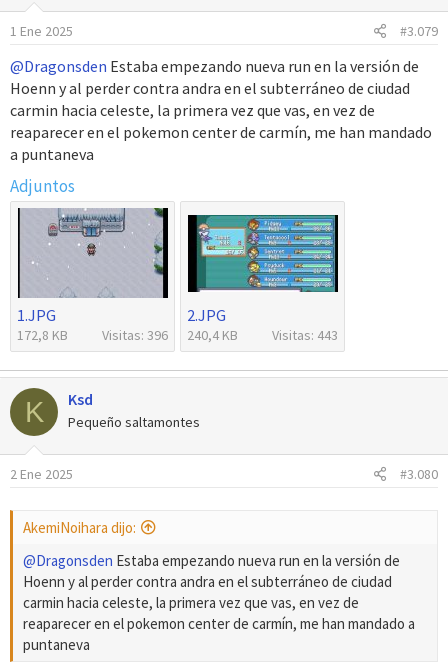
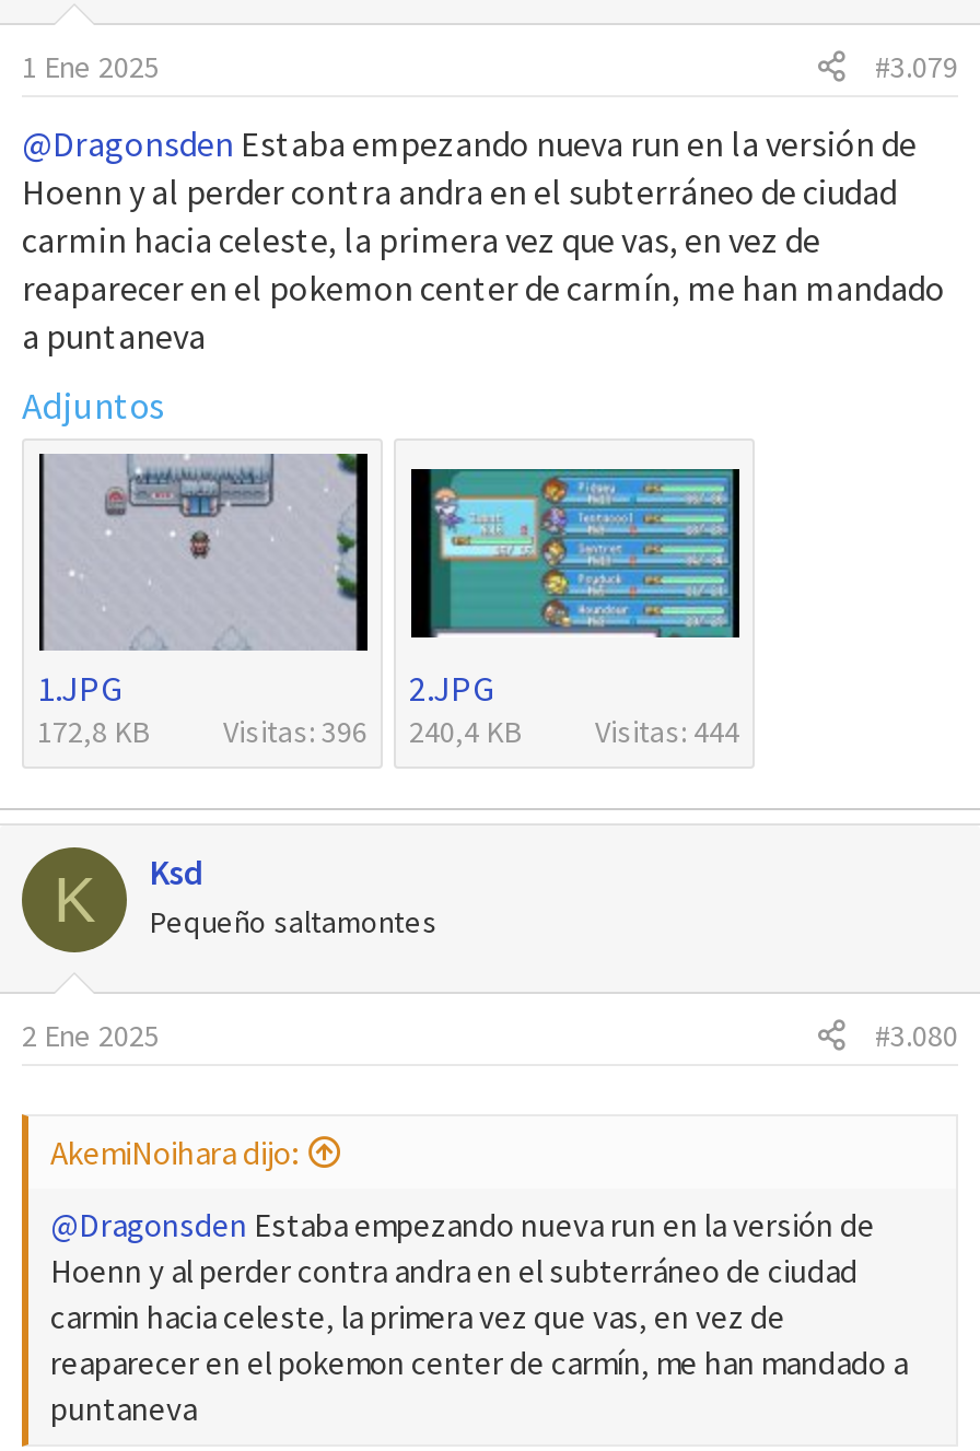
- 172,8 KB Visitas: 396 240,4 KB Visitas: 443
+ 172,8 KB Visitas: 396 240,4 KB Visitas: 444
